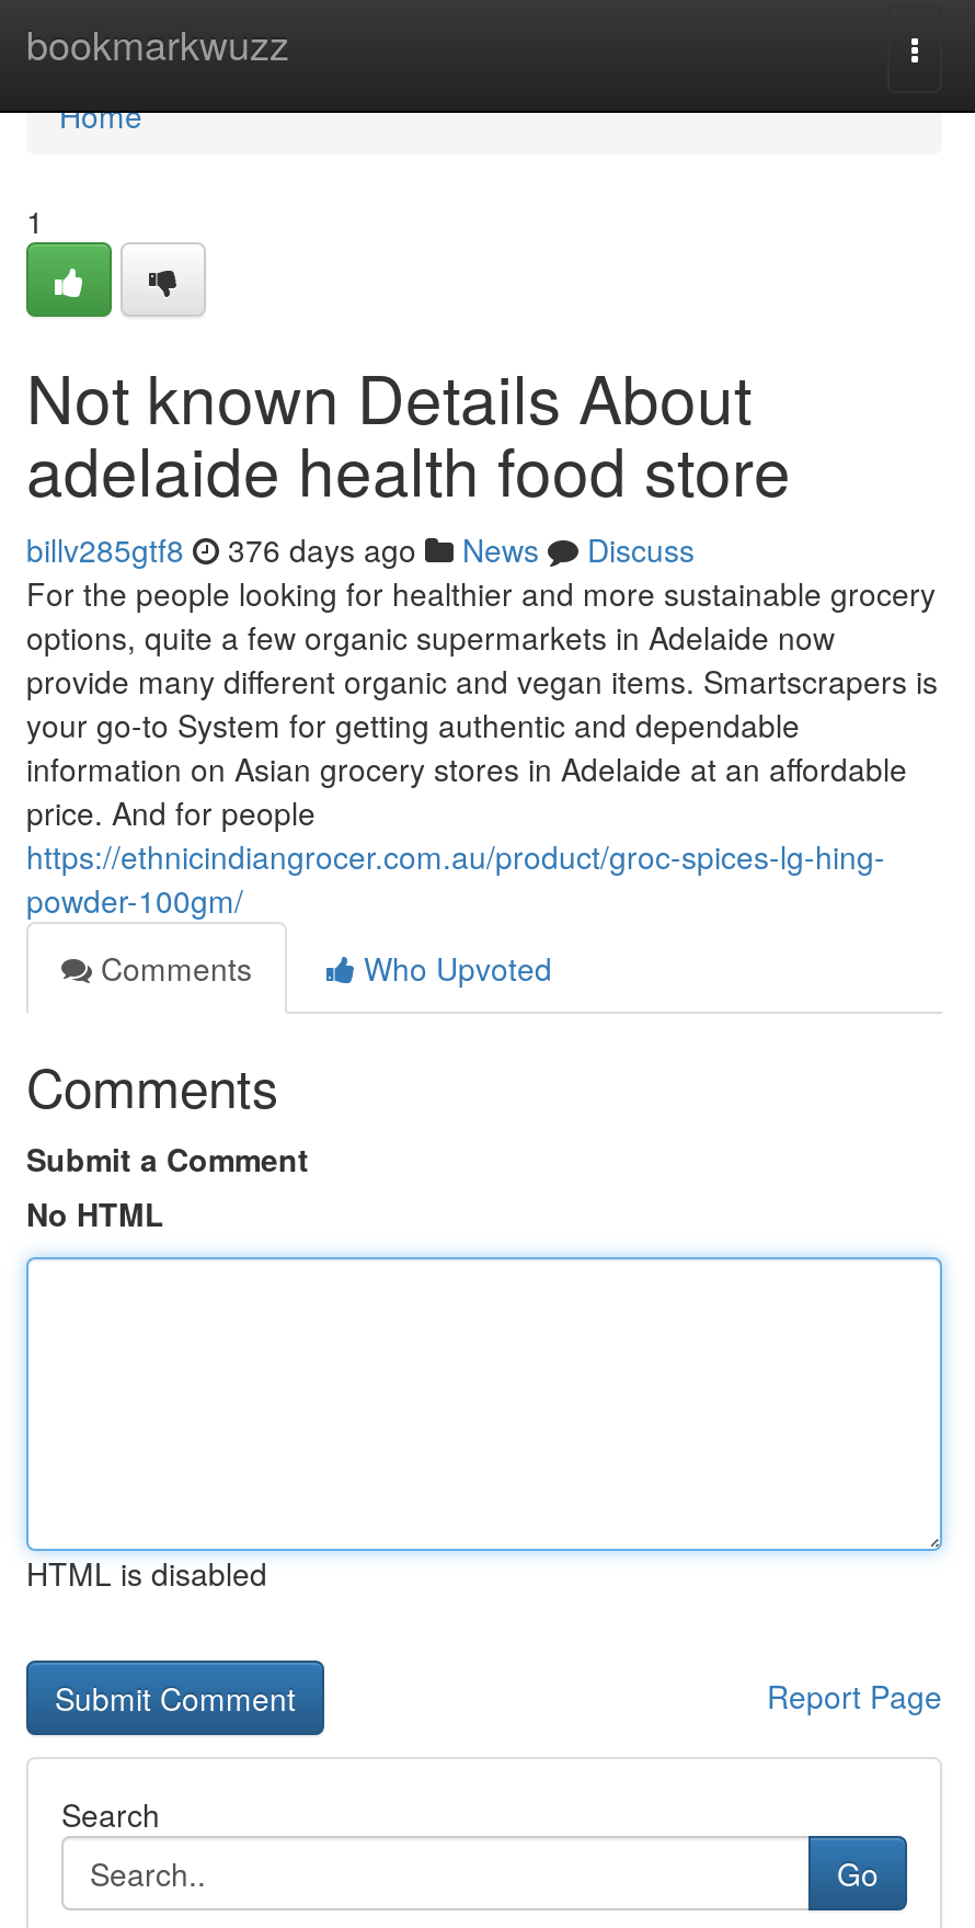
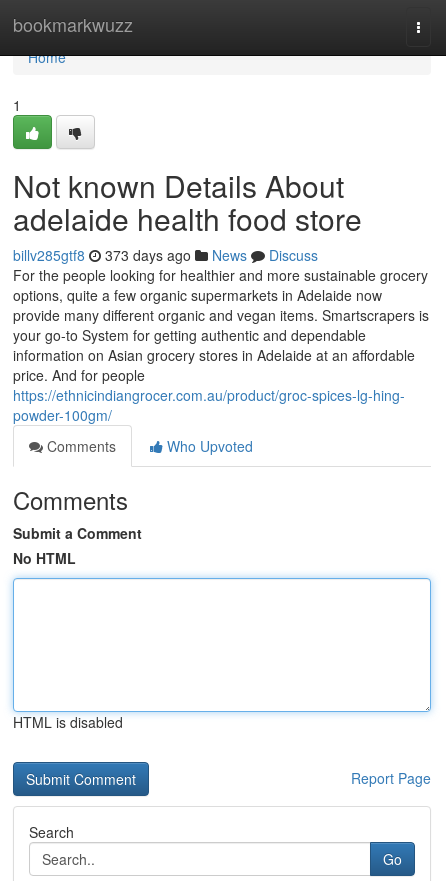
- billv285gtf8 376 days ago News Discuss
+ billv285gtf8 373 days ago News Discuss
